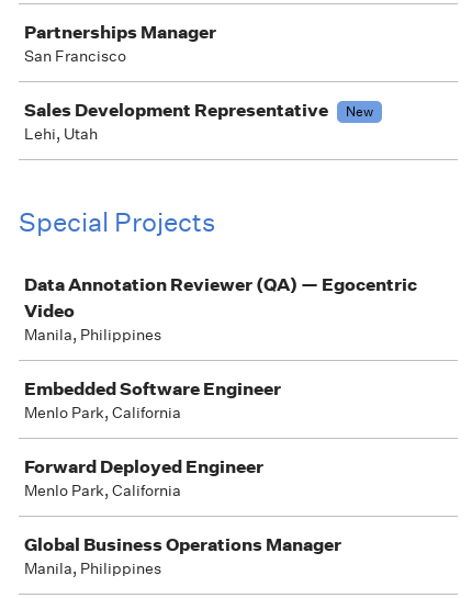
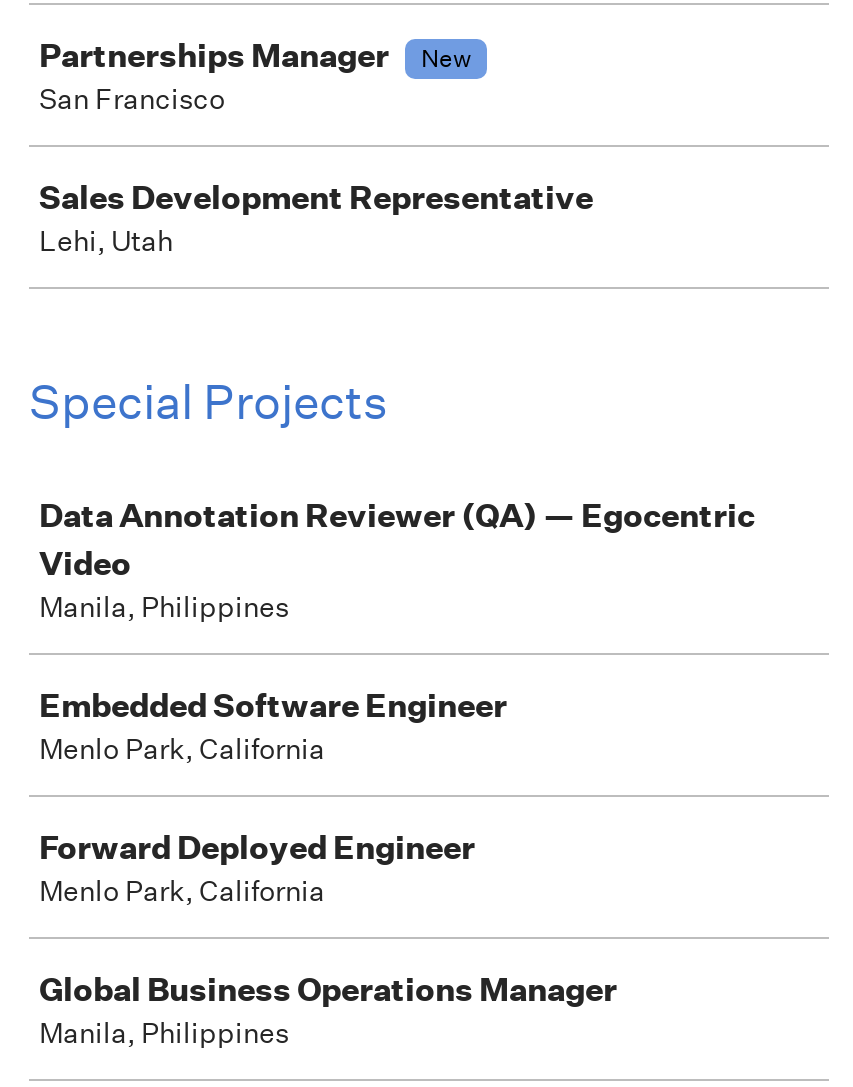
moved up: New
